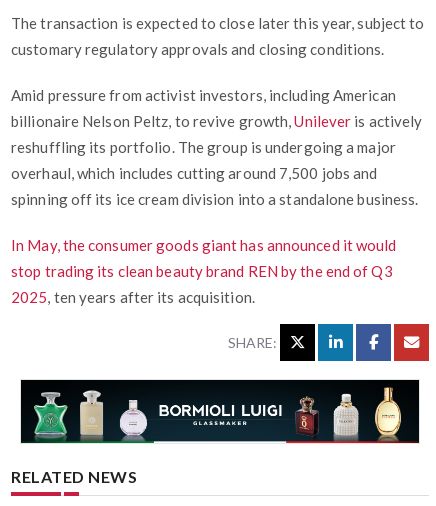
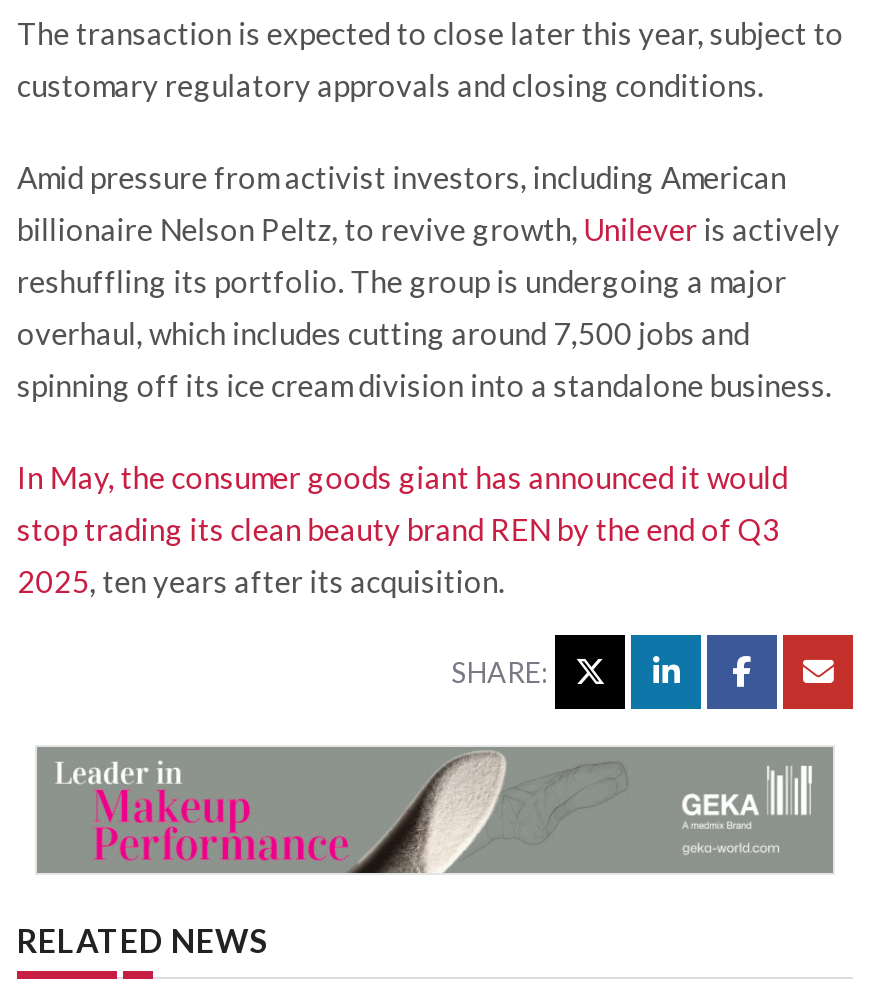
- [image]
+ [image]
